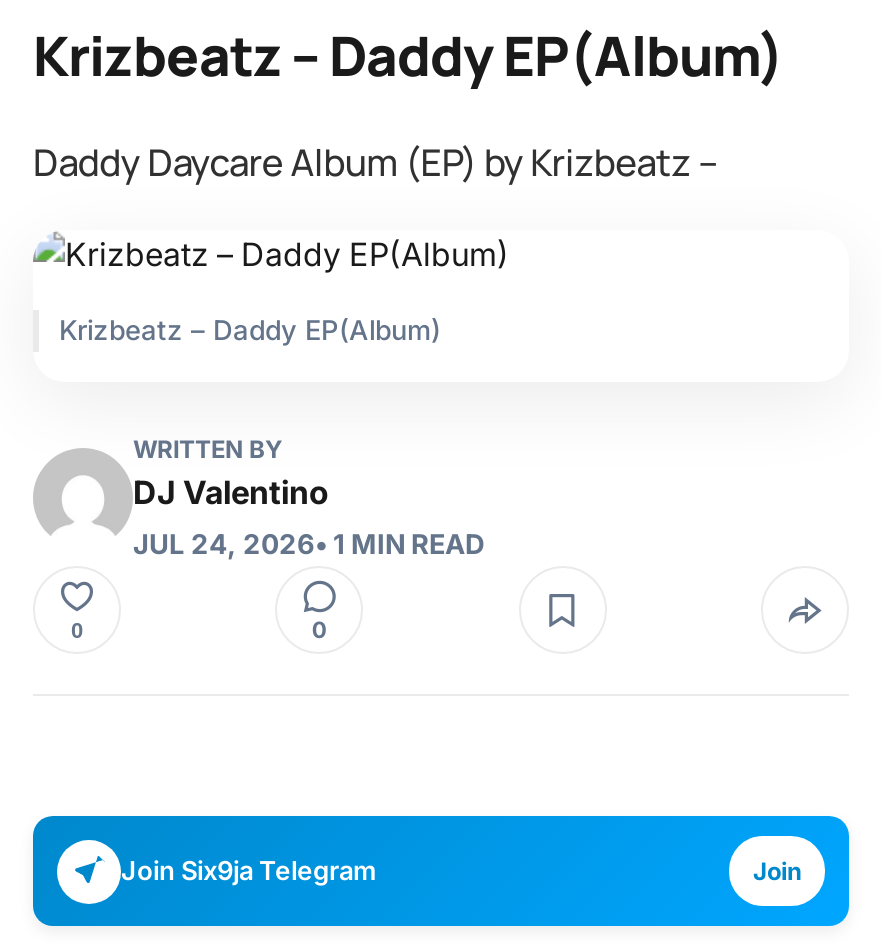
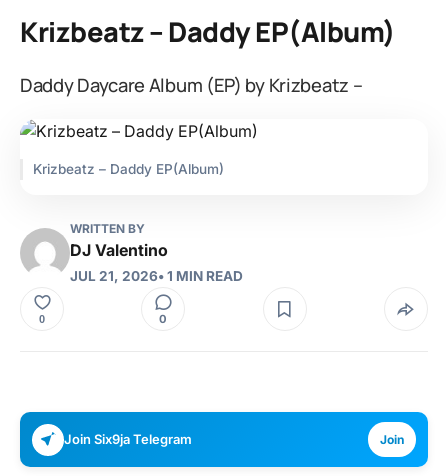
- JUL 24, 2026• 1 MIN READ
+ JUL 21, 2026• 1 MIN READ
